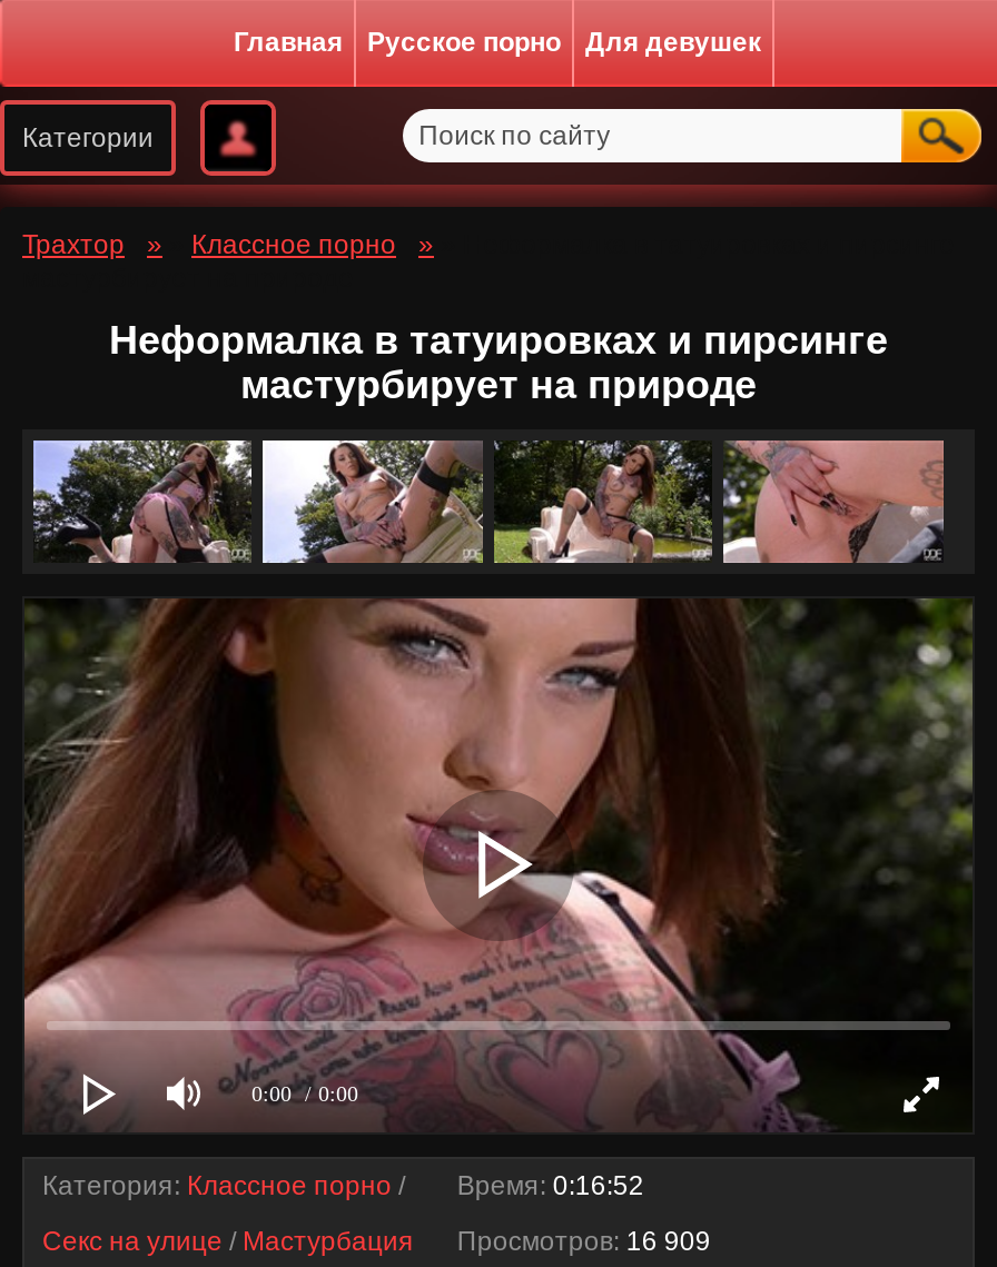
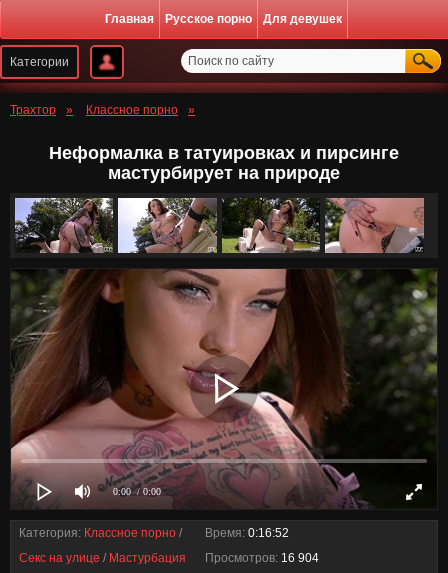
- Секс на улице / Мастурбация Просмотров: 16 909
+ Секс на улице / Мастурбация Просмотров: 16 904
